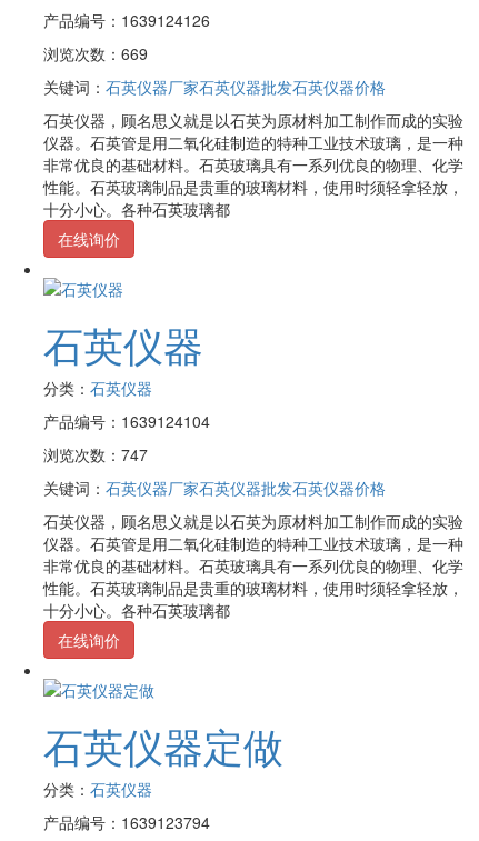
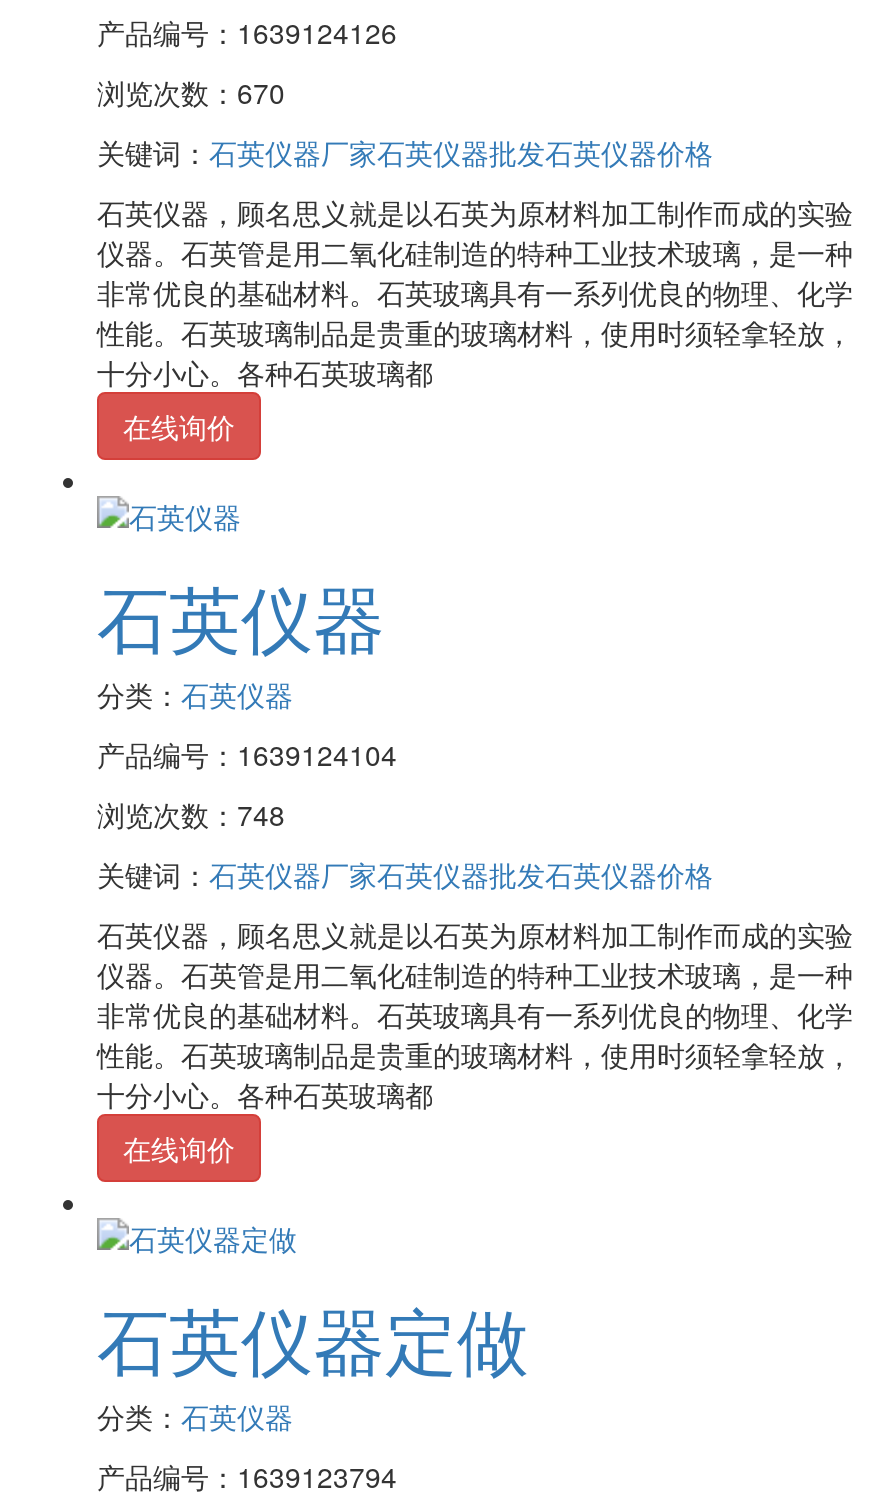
- 浏览次数：669
+ 浏览次数：670

- 浏览次数：747
+ 浏览次数：748
